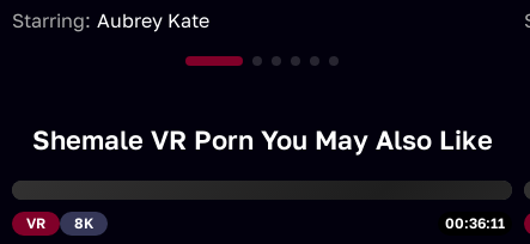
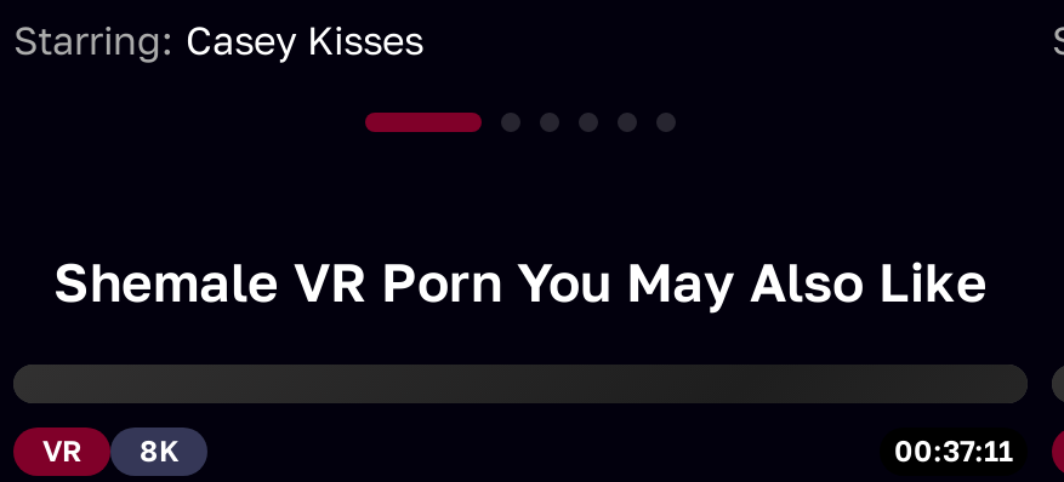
- Starring: Aubrey Kate
+ Starring: Casey Kisses

- 00:36:11
+ 00:37:11
